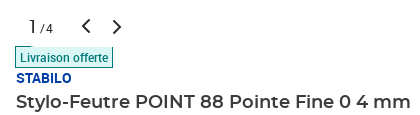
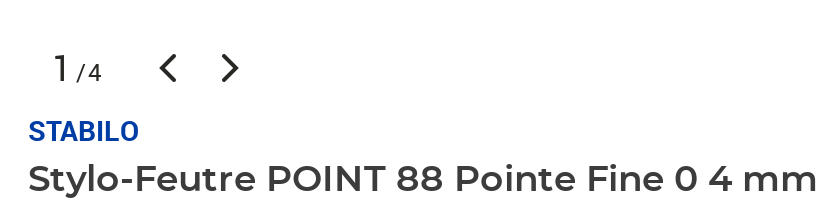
- Livraison offerte
